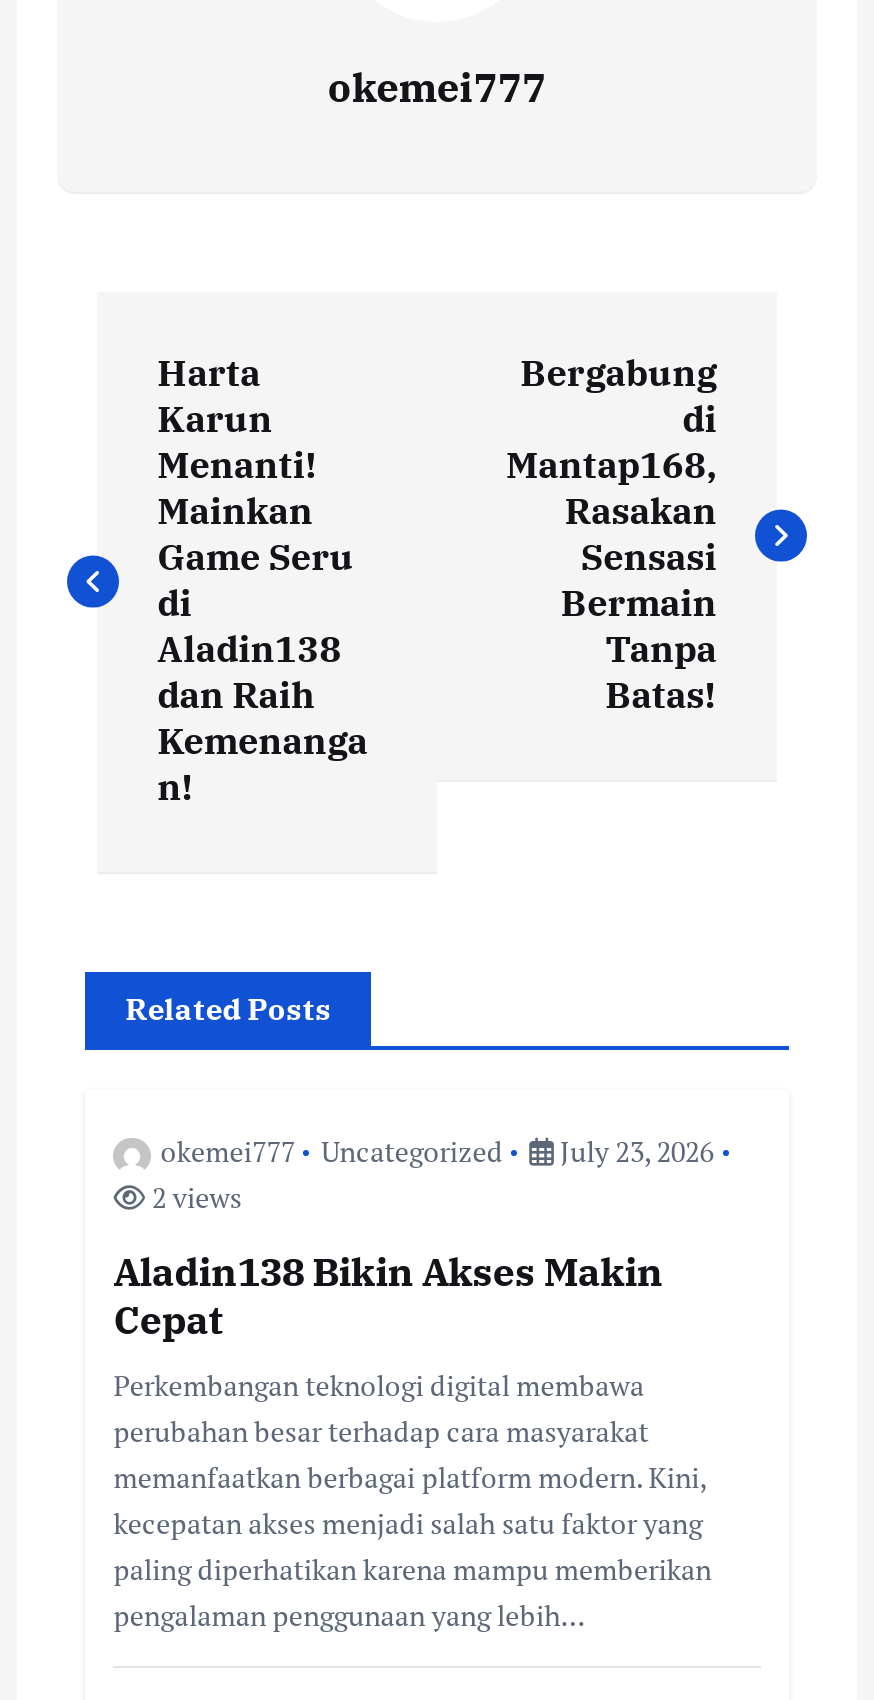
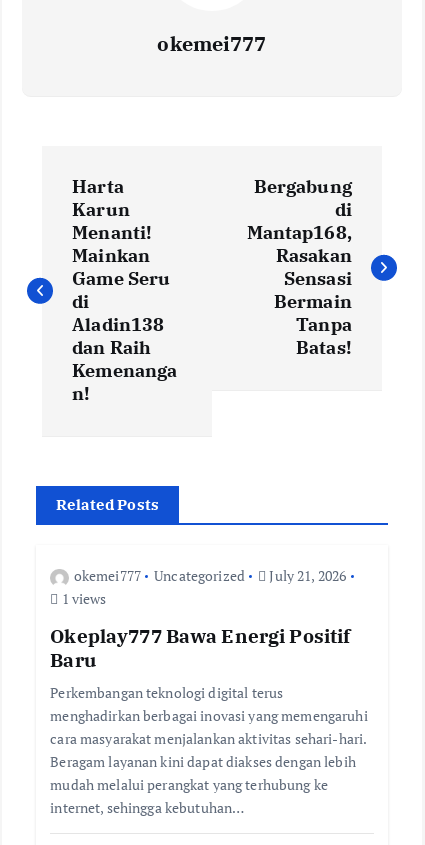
- July 23, 2026
- 2 views
+ July 21, 2026
+ 1 views

- Aladin138 Bikin Akses Makin
- Cepat
- Perkembangan teknologi digital membawa
- perubahan besar terhadap cara masyarakat
- memanfaatkan berbagai platform modern. Kini,
- kecepatan akses menjadi salah satu faktor yang
- paling diperhatikan karena mampu memberikan
- pengalaman penggunaan yang lebih…
+ Okeplay777 Bawa Energi Positif
+ Baru
+ Perkembangan teknologi digital terus
+ menghadirkan berbagai inovasi yang memengaruhi
+ cara masyarakat menjalankan aktivitas sehari-hari.
+ Beragam layanan kini dapat diakses dengan lebih
+ mudah melalui perangkat yang terhubung ke
+ internet, sehingga kebutuhan…
